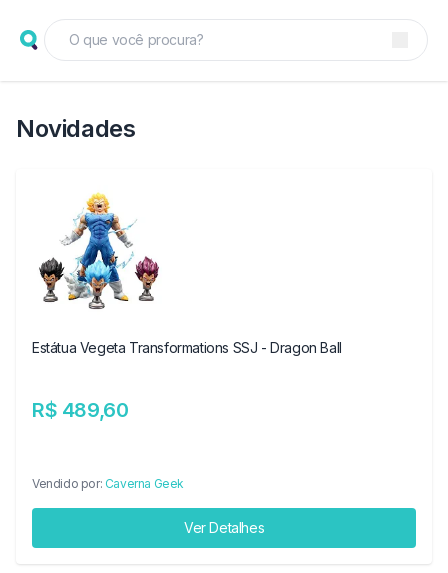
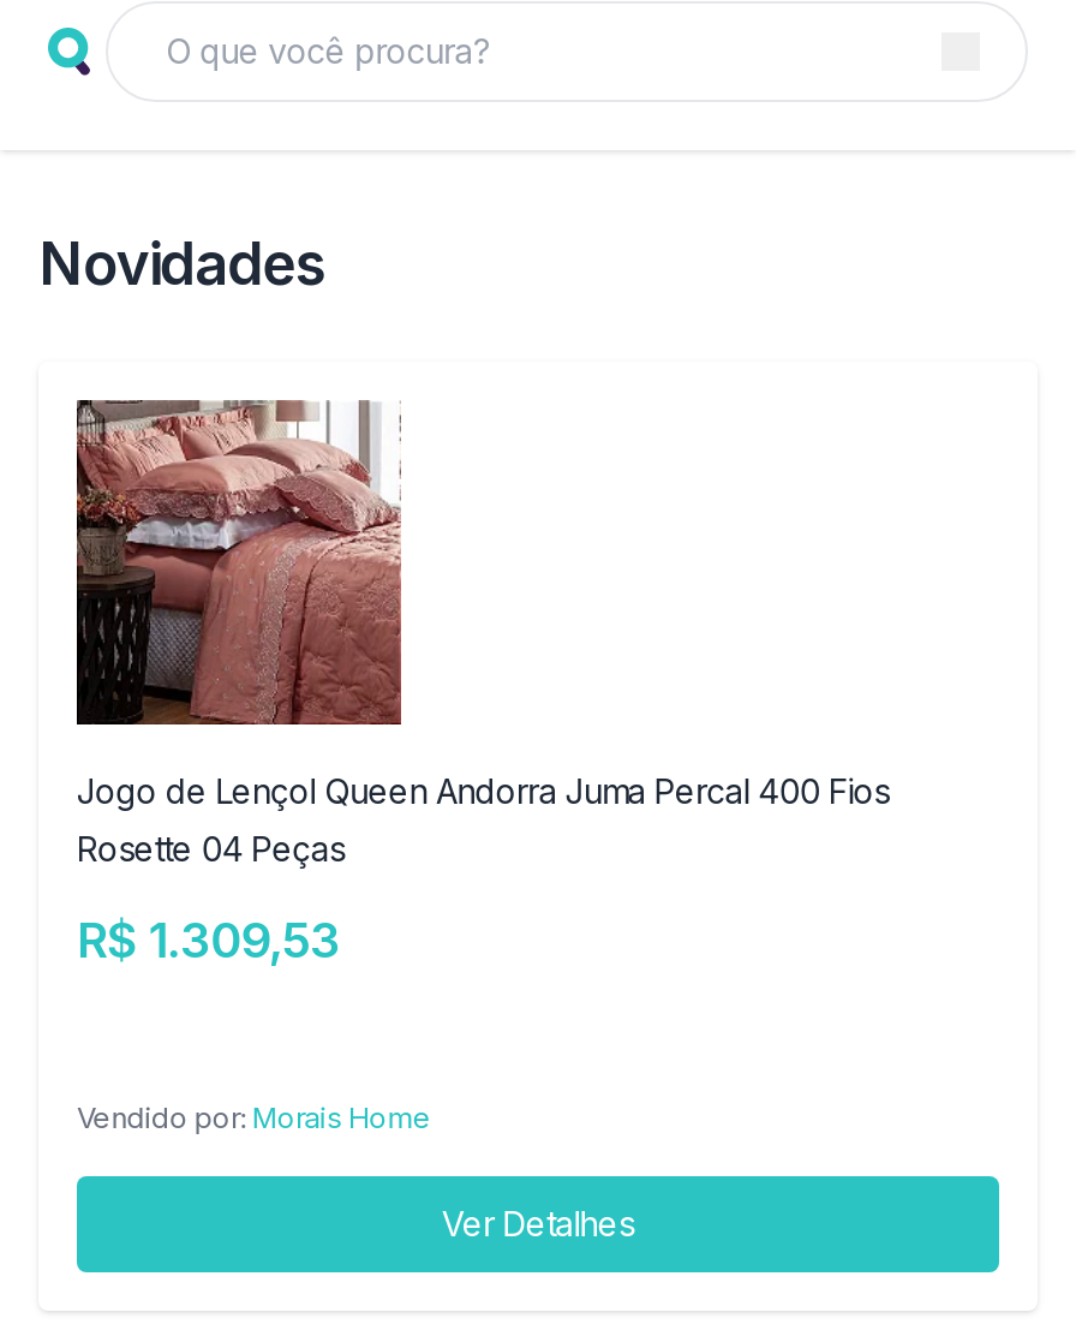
- [image]
- Estátua Vegeta Transformations SSJ - Dragon Ball
+ [image]
+ Jogo de Lençol Queen Andorra Juma Percal 400 Fios
+ Rosette 04 Peças

- R$ 489,60
+ R$ 1.309,53

- Vendido por: Caverna Geek
+ Vendido por: Morais Home
